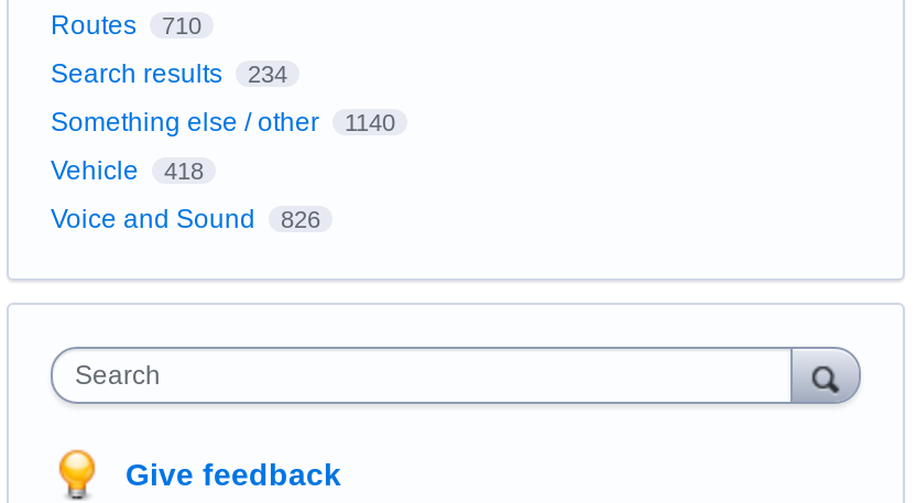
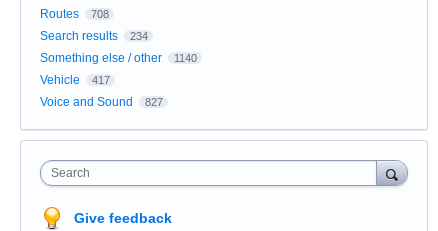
- Routes 710
+ Routes 708

- Vehicle 418
+ Vehicle 417

- Voice and Sound 826
+ Voice and Sound 827
